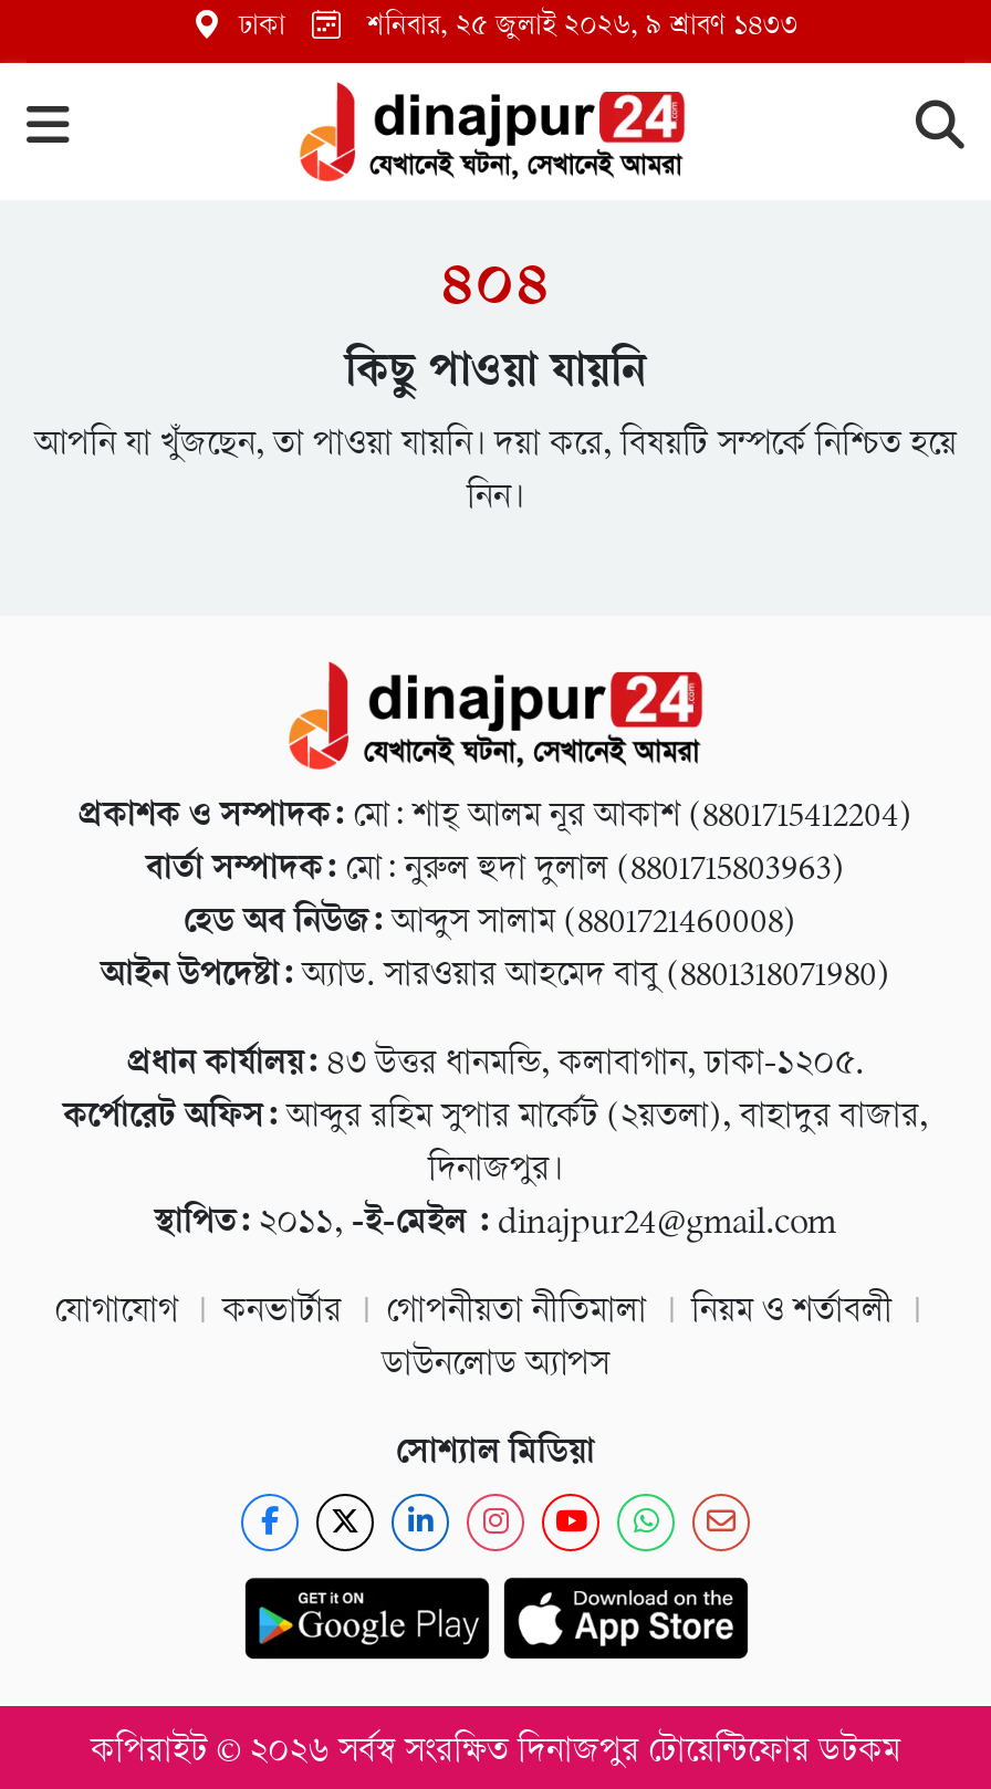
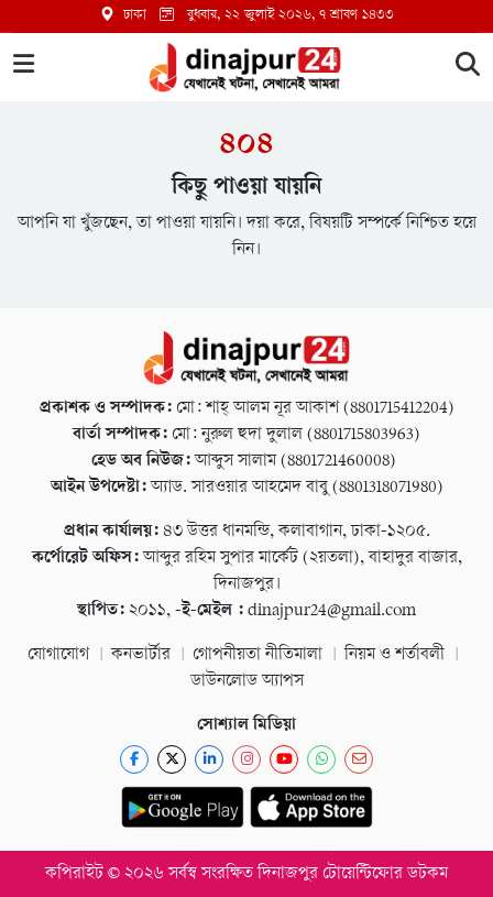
- ঢাকা শনিবার, ২৫ জুলাই ২০২৬, ৯ শ্রাবণ ১৪৩৩
+ ঢাকা বুধবার, ২২ জুলাই ২০২৬, ৭ শ্রাবণ ১৪৩৩
